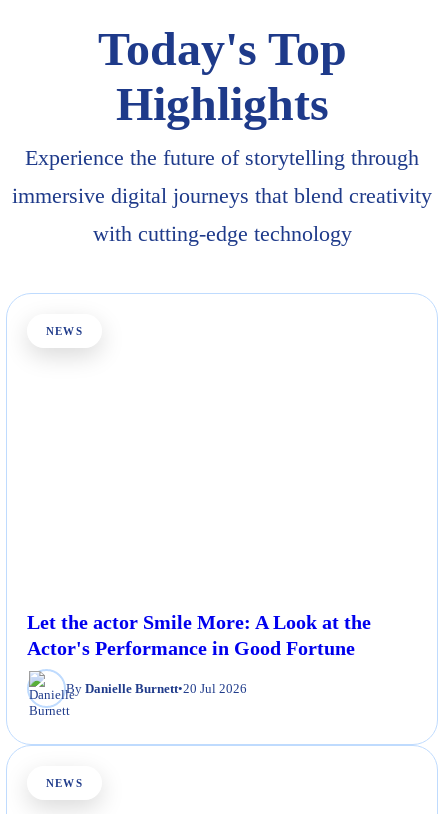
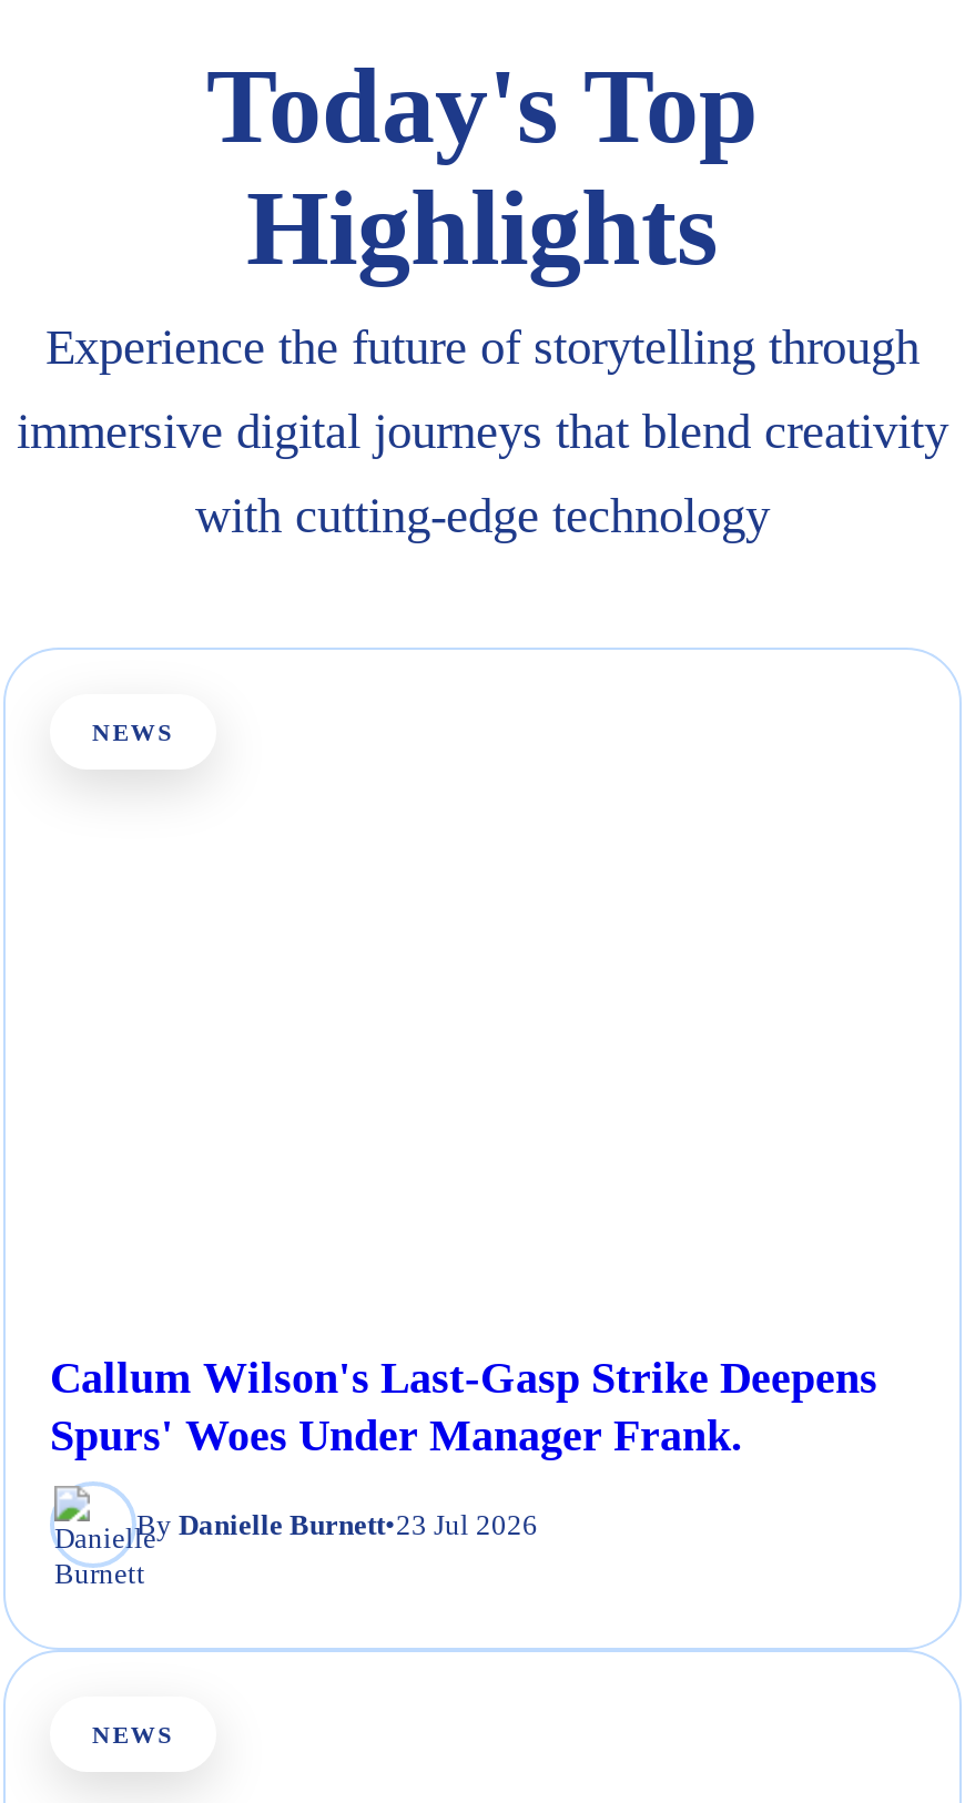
- Let the actor Smile More: A Look at the
- Actor's Performance in Good Fortune
+ Callum Wilson's Last-Gasp Strike Deepens
+ Spurs' Woes Under Manager Frank.

- By Danielle Burnett•20 Jul 2026
+ By Danielle Burnett•23 Jul 2026
